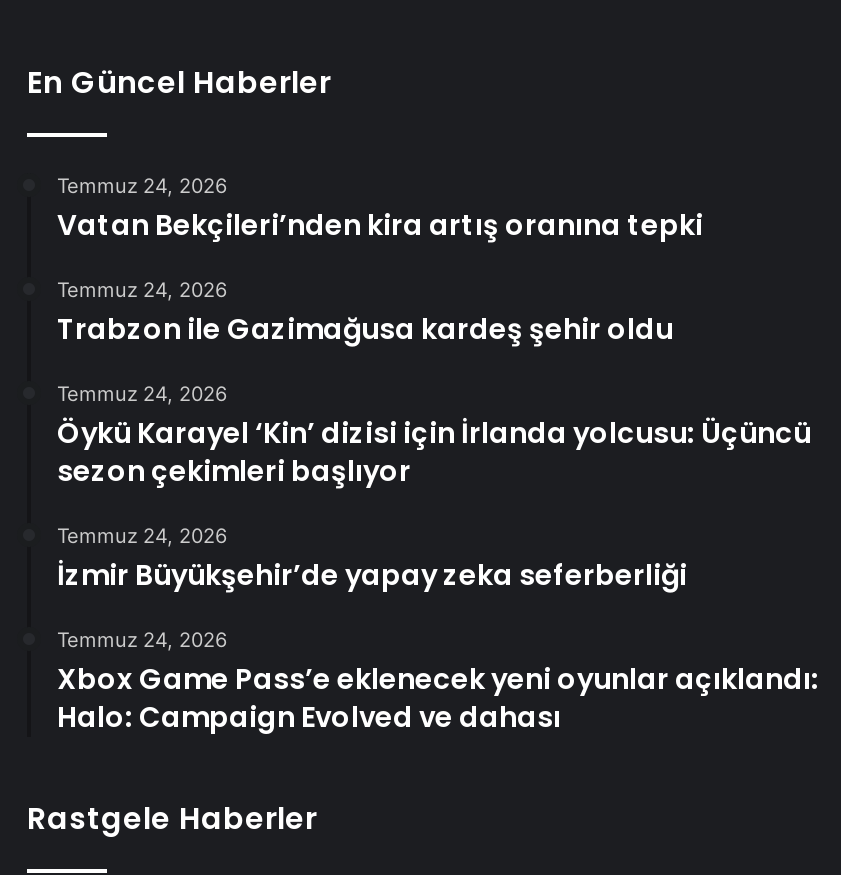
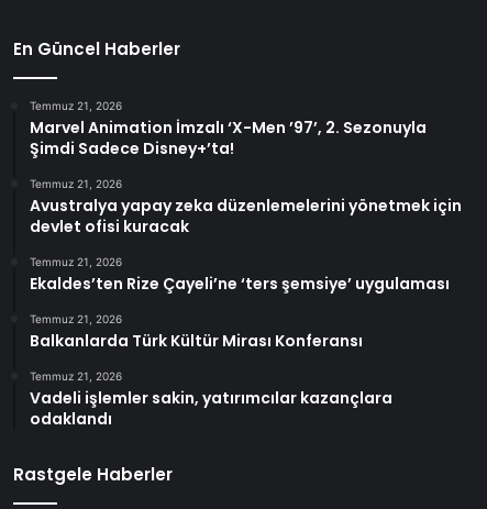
- Temmuz 24, 2026
- Vatan Bekçileri’nden kira artış oranına tepki
+ Temmuz 21, 2026
+ Marvel Animation İmzalı ‘X-Men ’97’, 2. Sezonuyla
+ Şimdi Sadece Disney+’ta!

- Temmuz 24, 2026
- Trabzon ile Gazimağusa kardeş şehir oldu
+ Temmuz 21, 2026
+ Avustralya yapay zeka düzenlemelerini yönetmek için
+ devlet ofisi kuracak

- Temmuz 24, 2026
- Öykü Karayel ‘Kin’ dizisi için İrlanda yolcusu: Üçüncü
- sezon çekimleri başlıyor
+ Temmuz 21, 2026
+ Ekaldes’ten Rize Çayeli’ne ‘ters şemsiye’ uygulaması

- Temmuz 24, 2026
- İzmir Büyükşehir’de yapay zeka seferberliği
+ Temmuz 21, 2026
+ Balkanlarda Türk Kültür Mirası Konferansı

- Temmuz 24, 2026
- Xbox Game Pass’e eklenecek yeni oyunlar açıklandı:
- Halo: Campaign Evolved ve dahası
+ Temmuz 21, 2026
+ Vadeli işlemler sakin, yatırımcılar kazançlara
+ odaklandı
